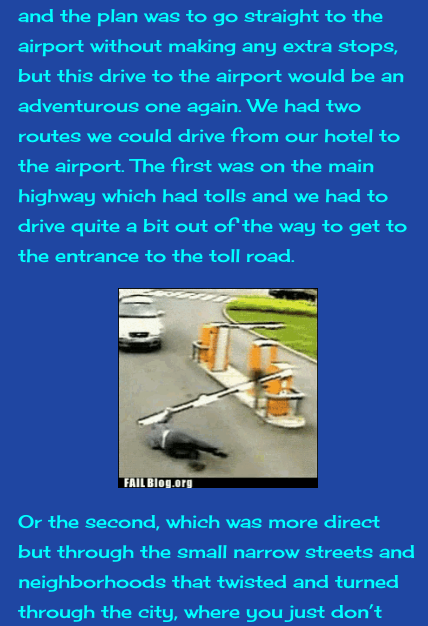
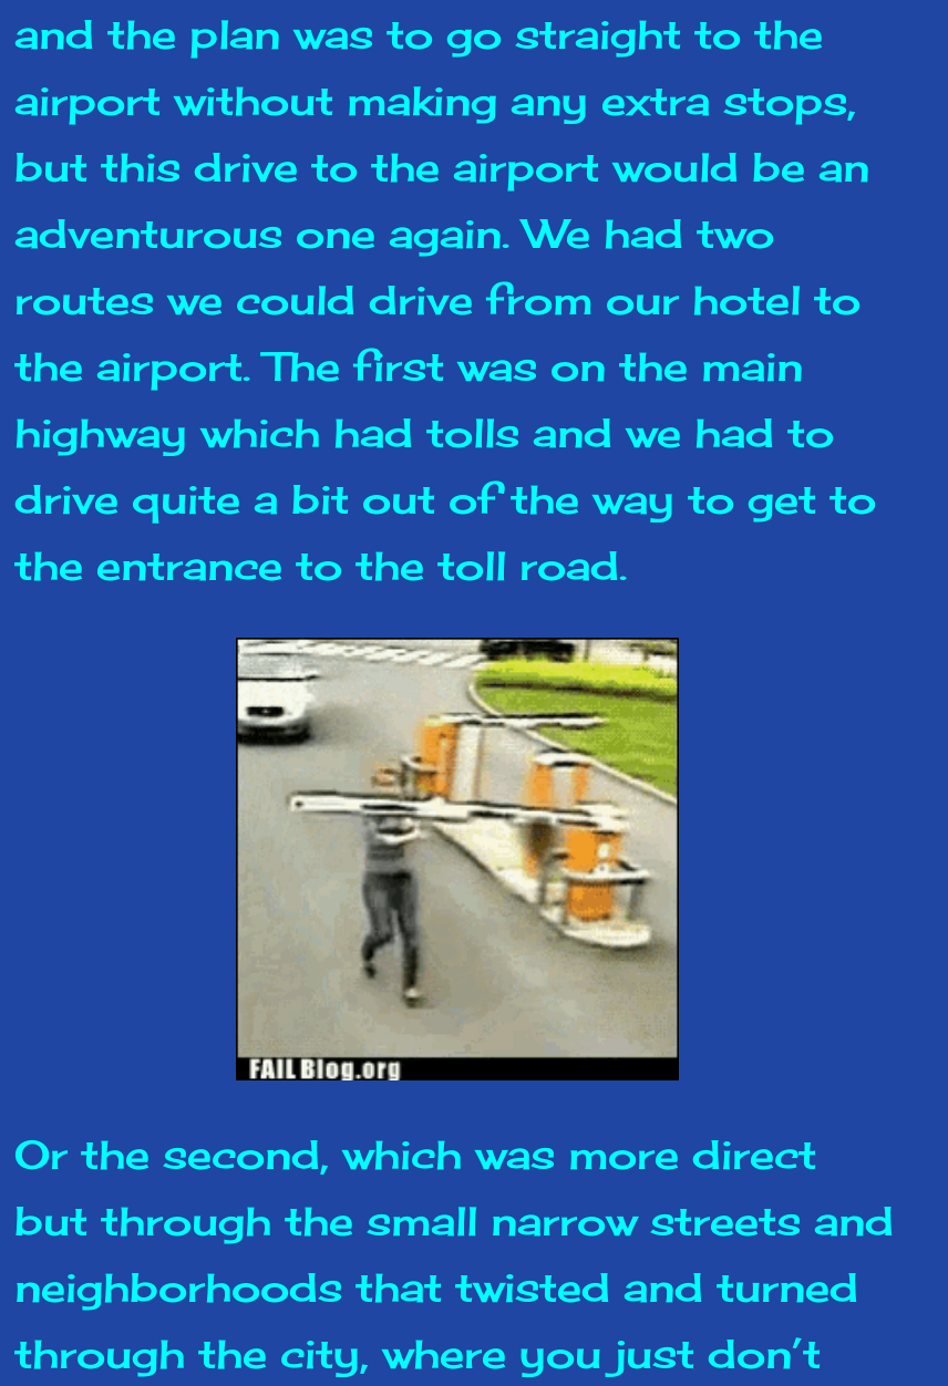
- [image]
+ [image]
